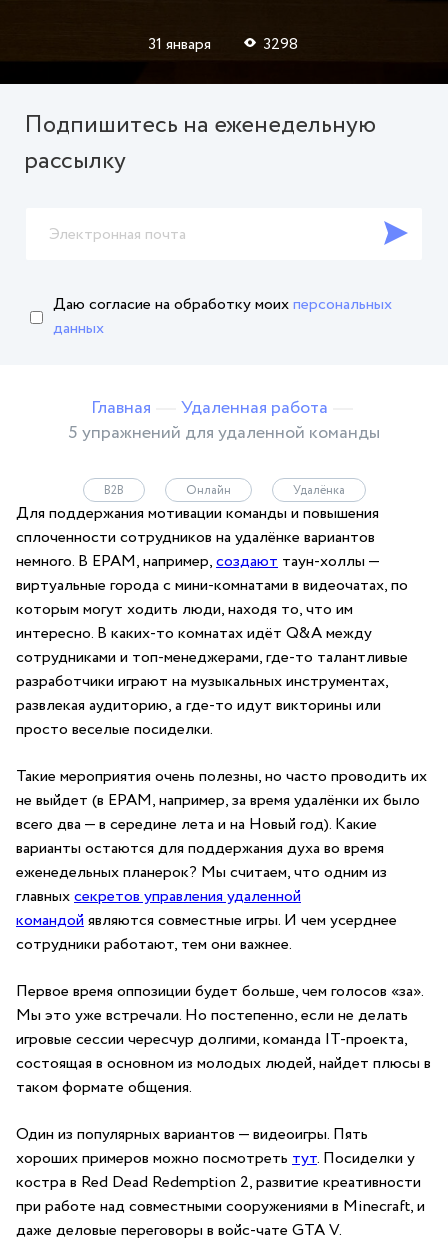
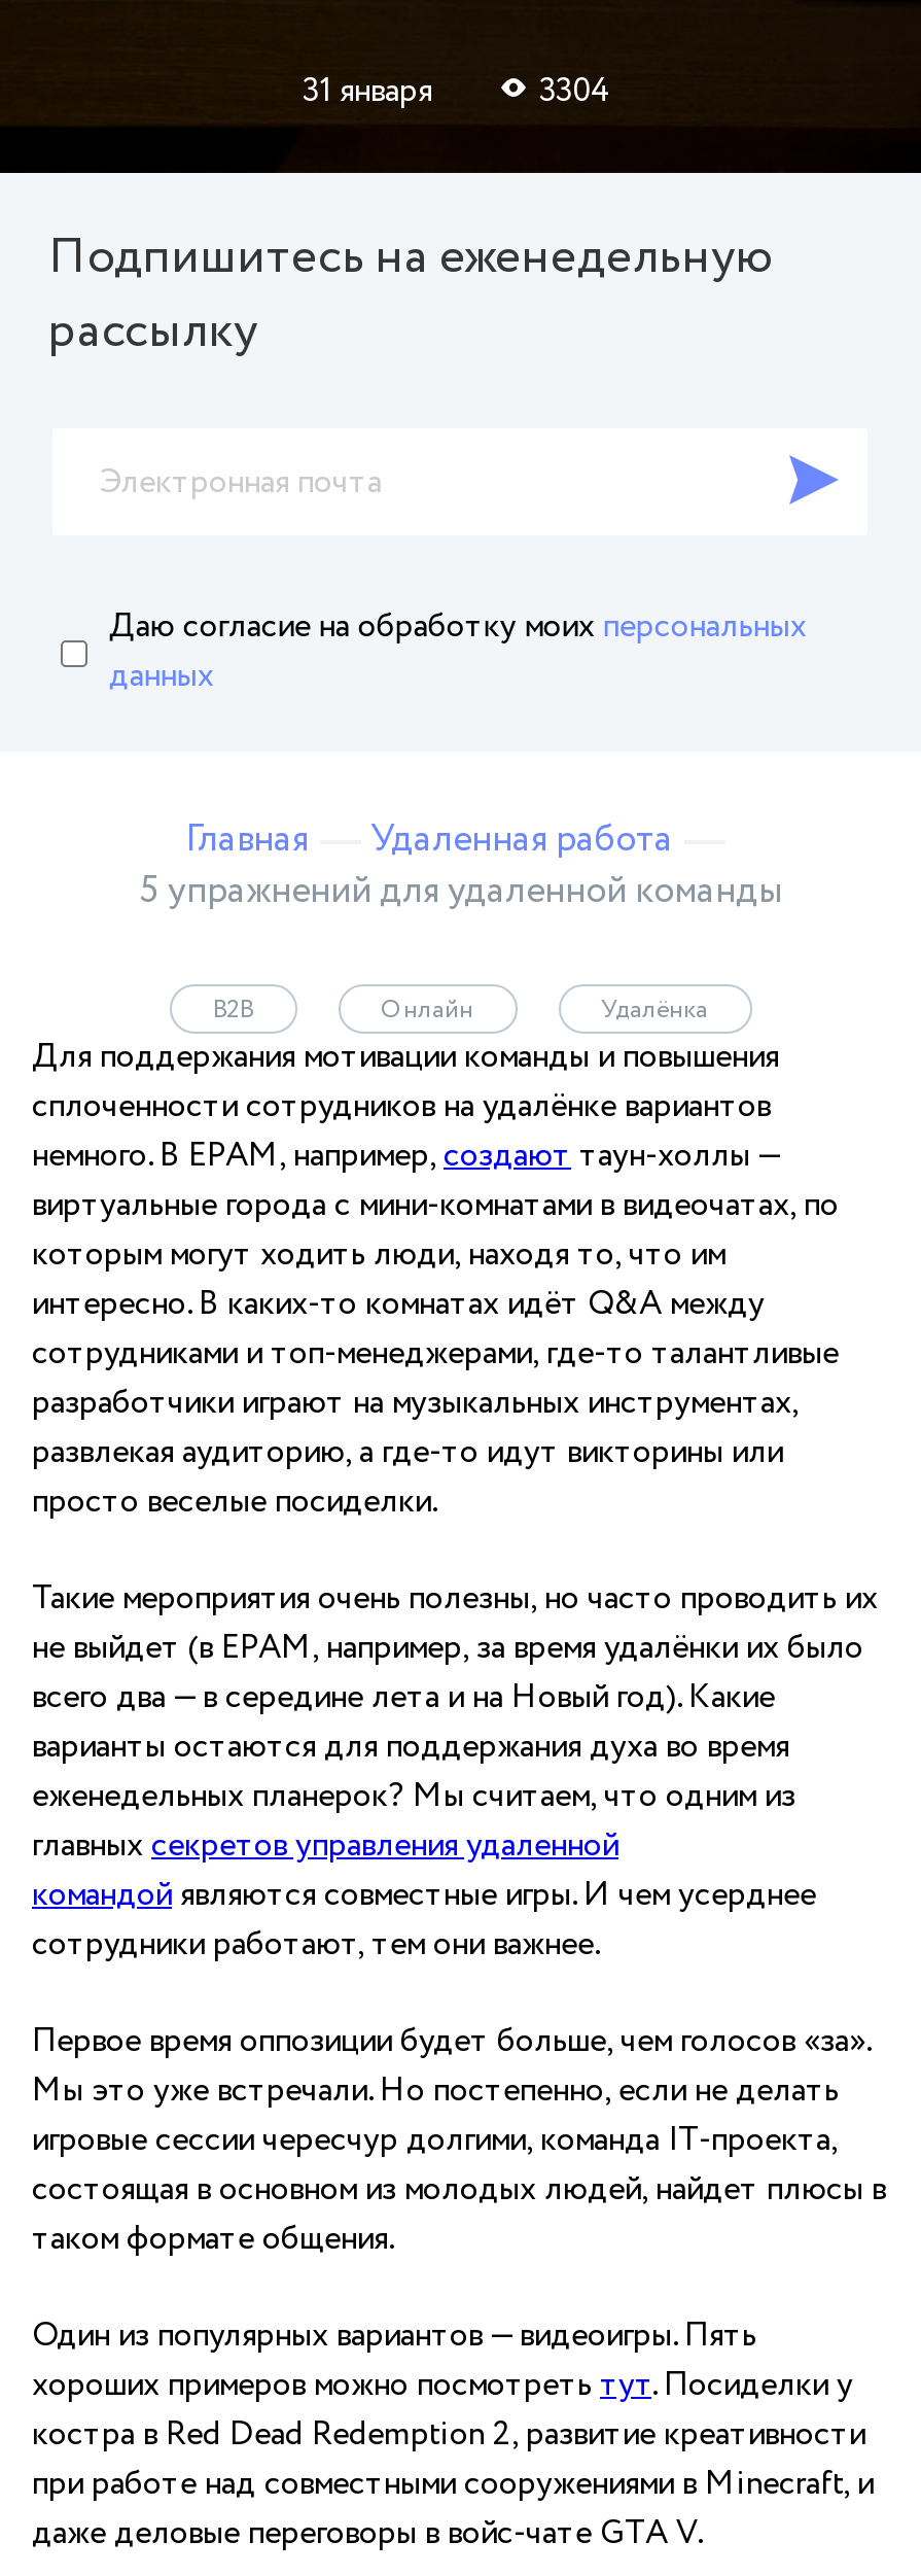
- 3298
+ 3304
